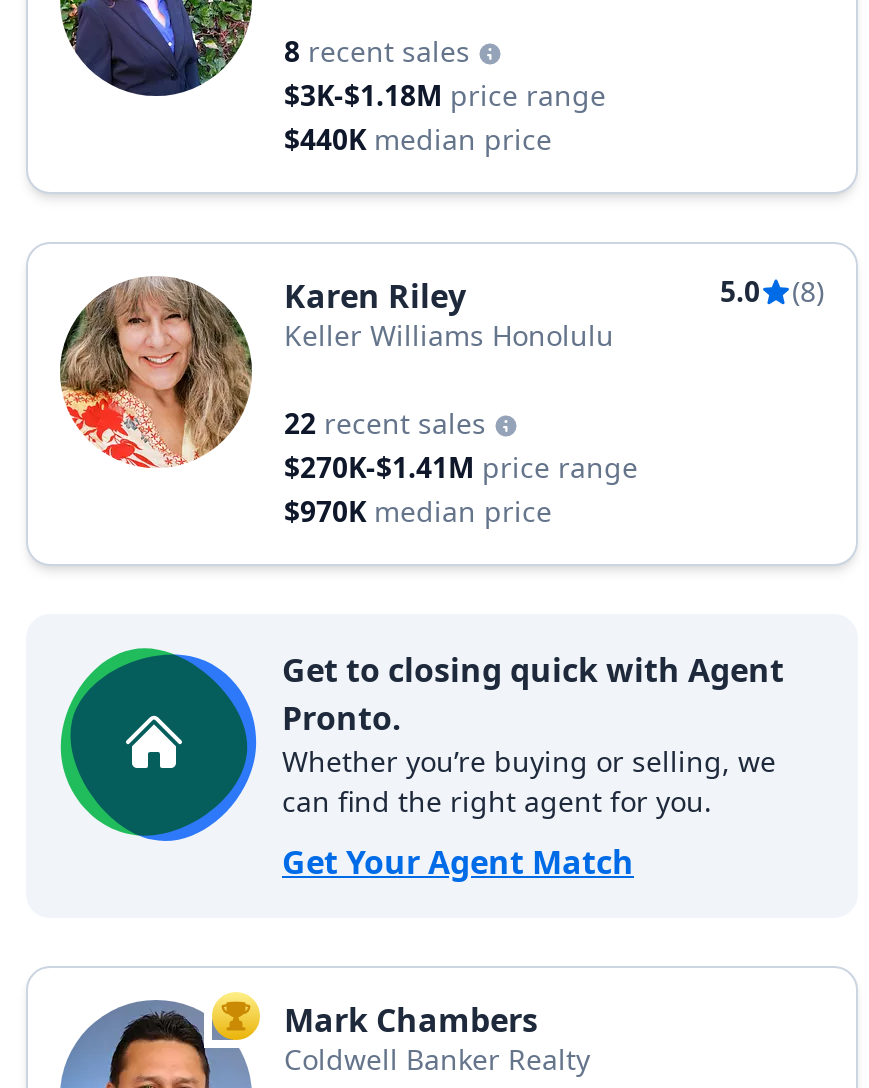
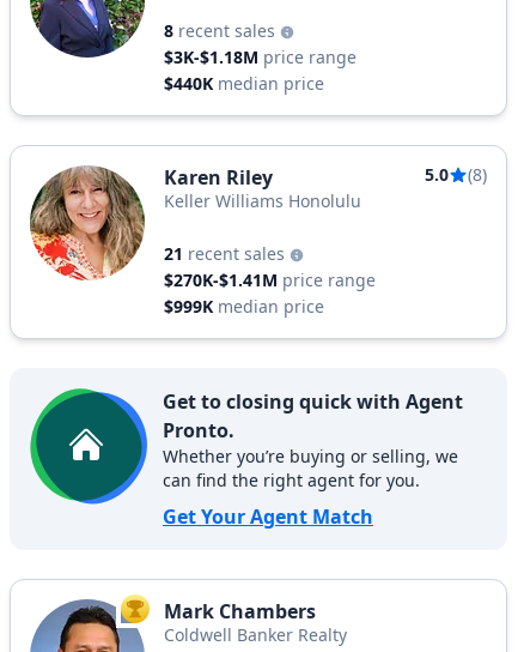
- 22 recent sales
+ 21 recent sales

- $970K median price
+ $999K median price
